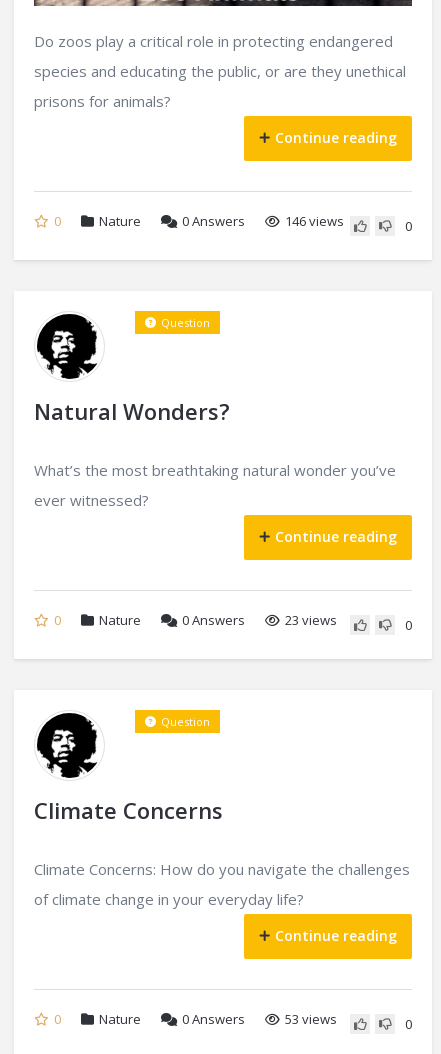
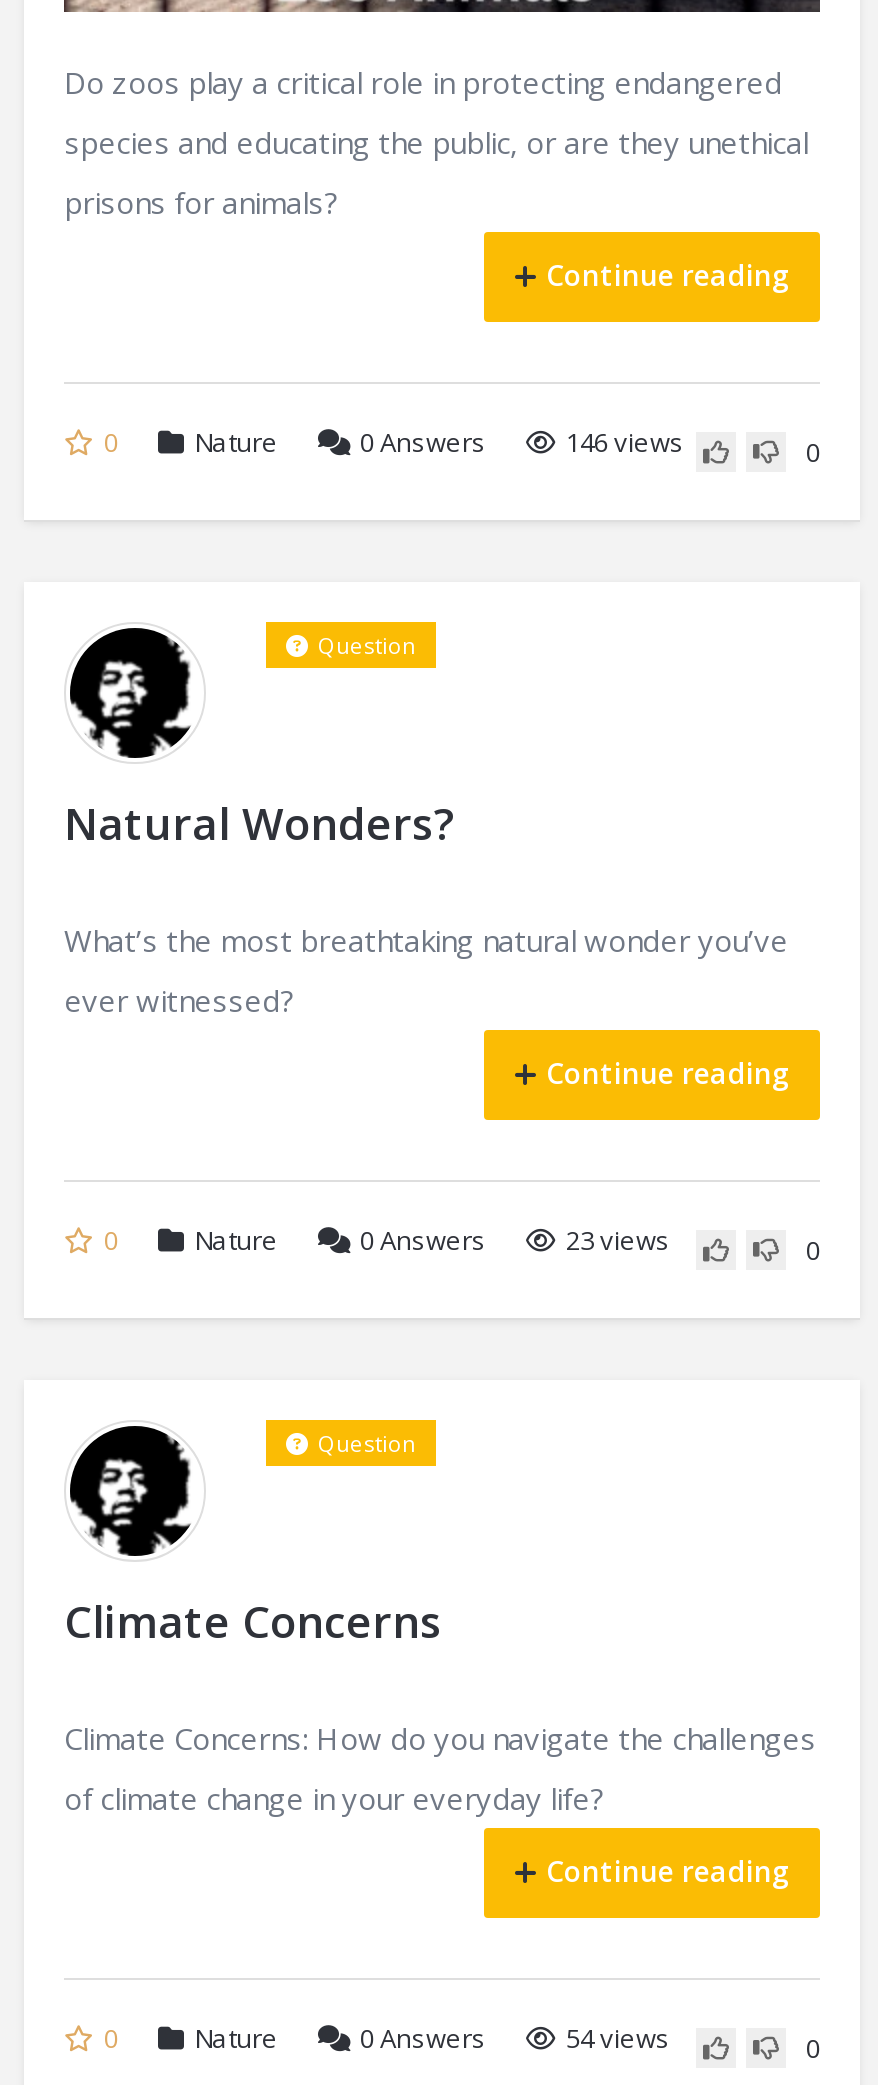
- 53 views
+ 54 views
